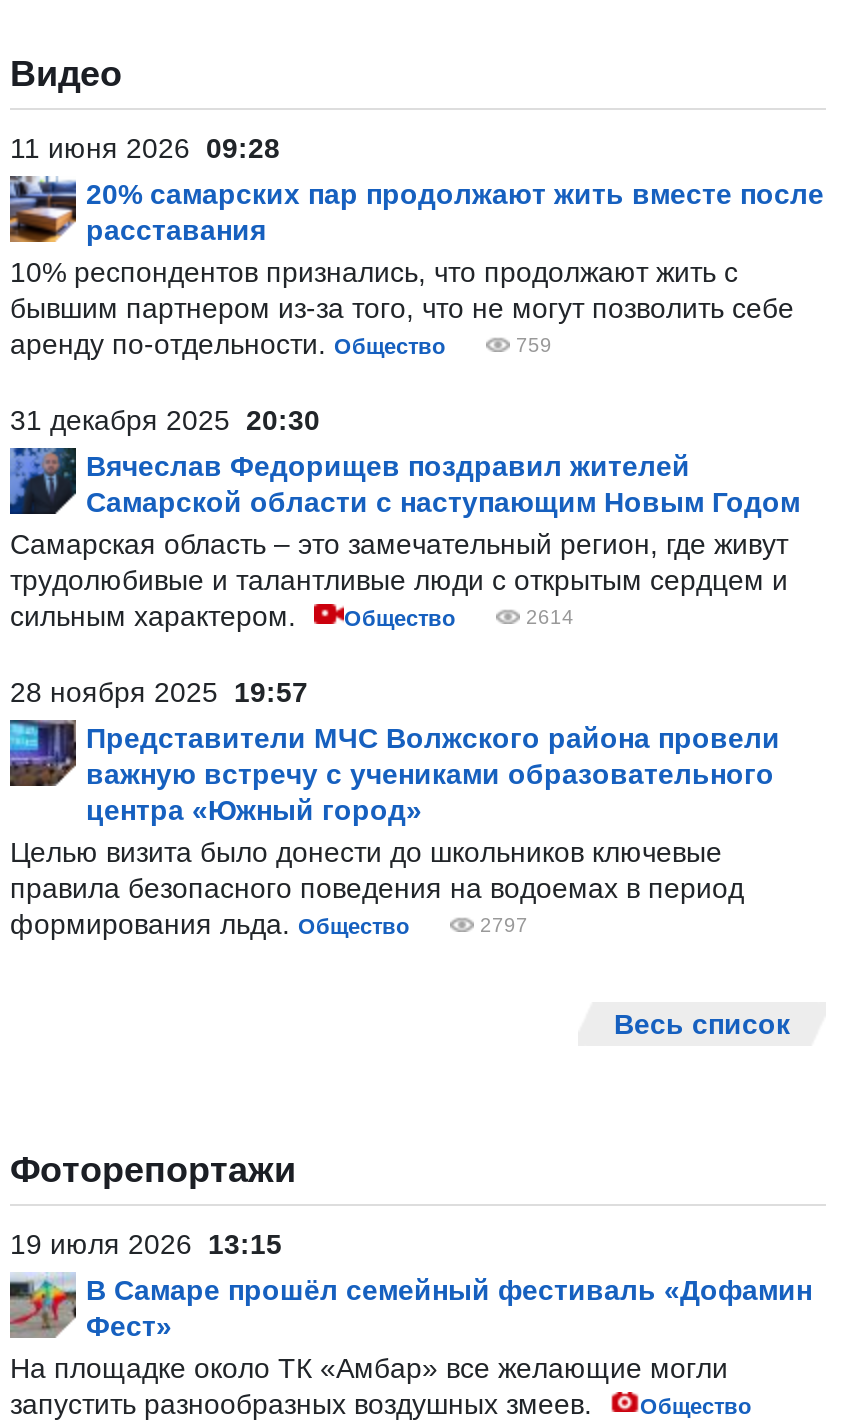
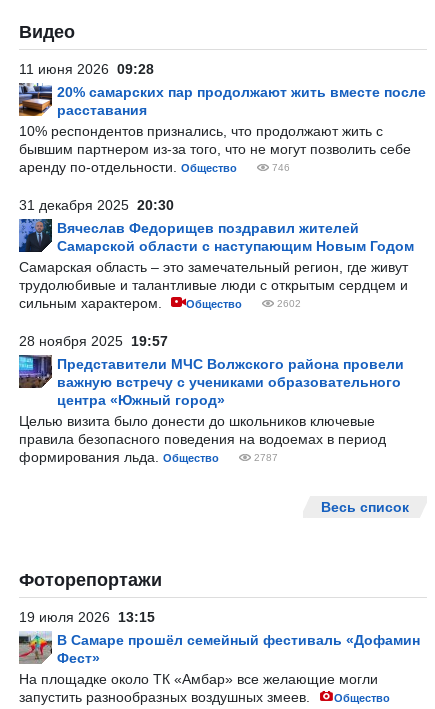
- 759
+ 746

- 2614
+ 2602

- 2797
+ 2787
